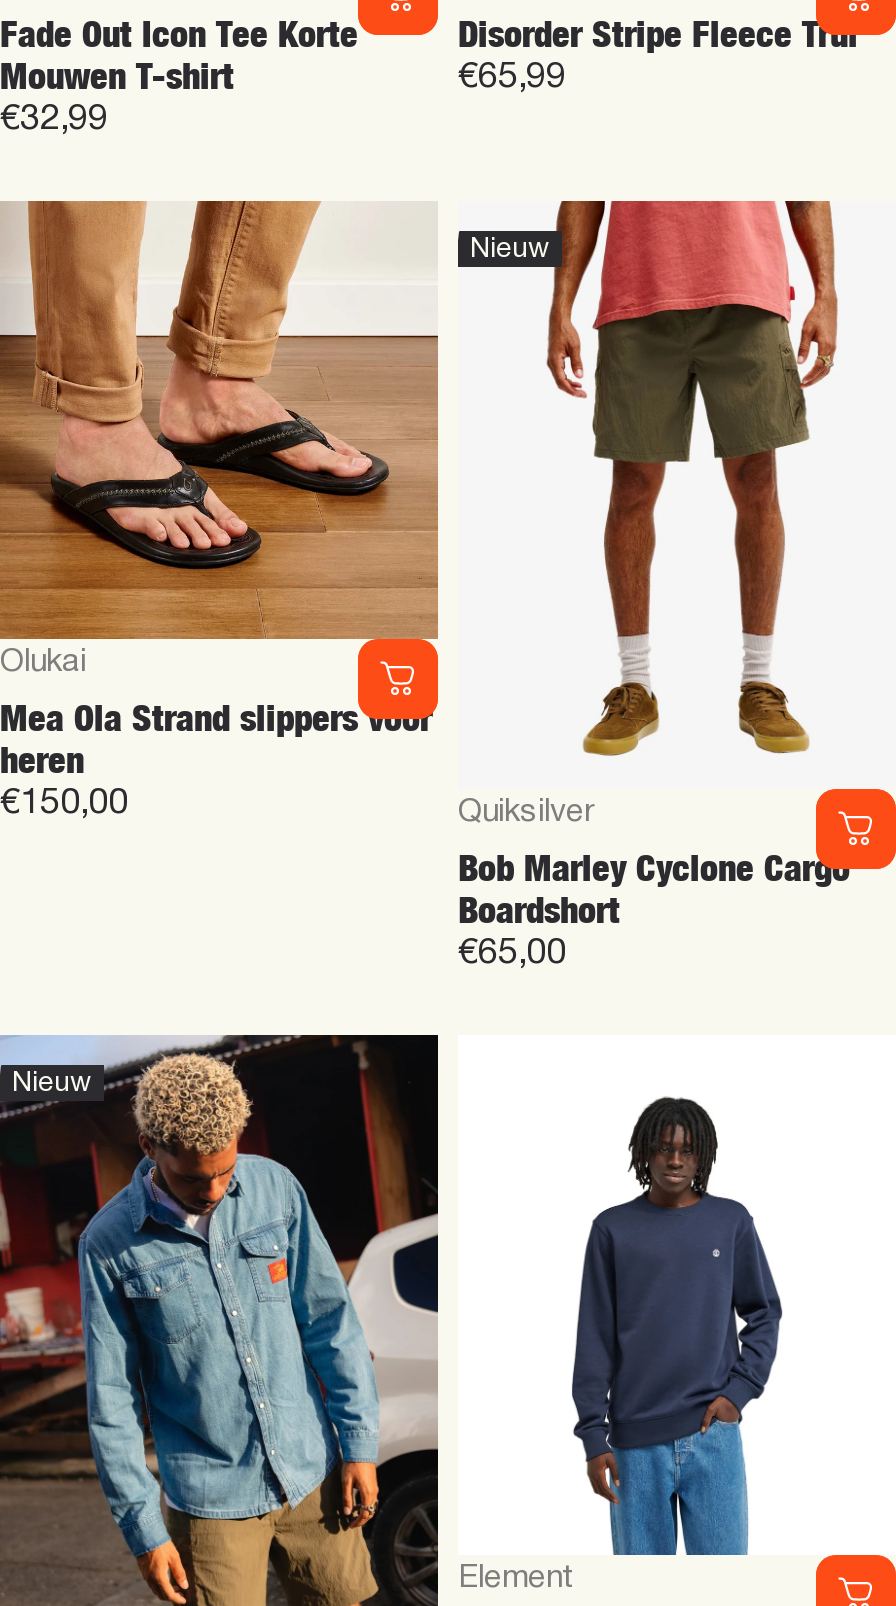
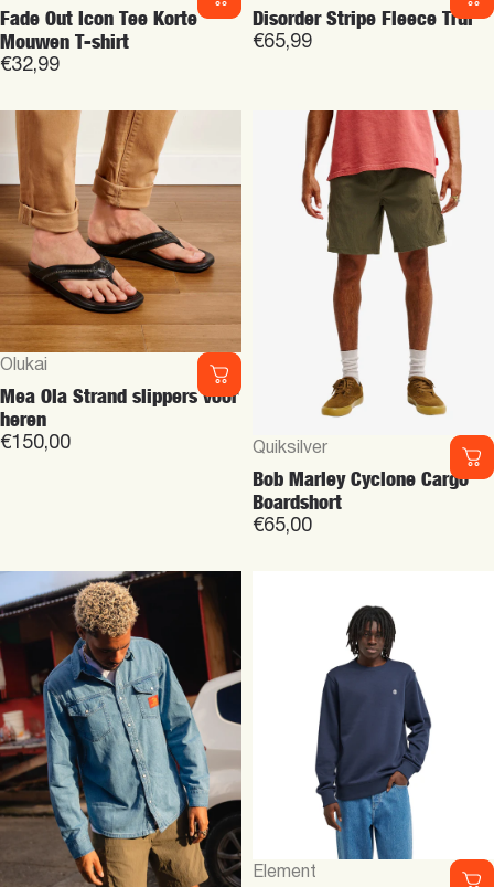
- Nieuw

- Nieuw
